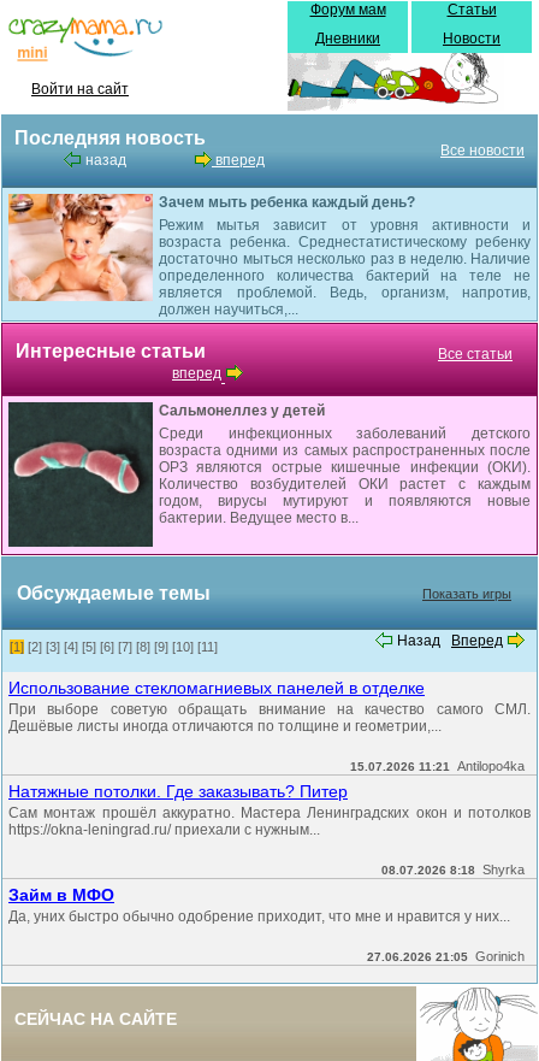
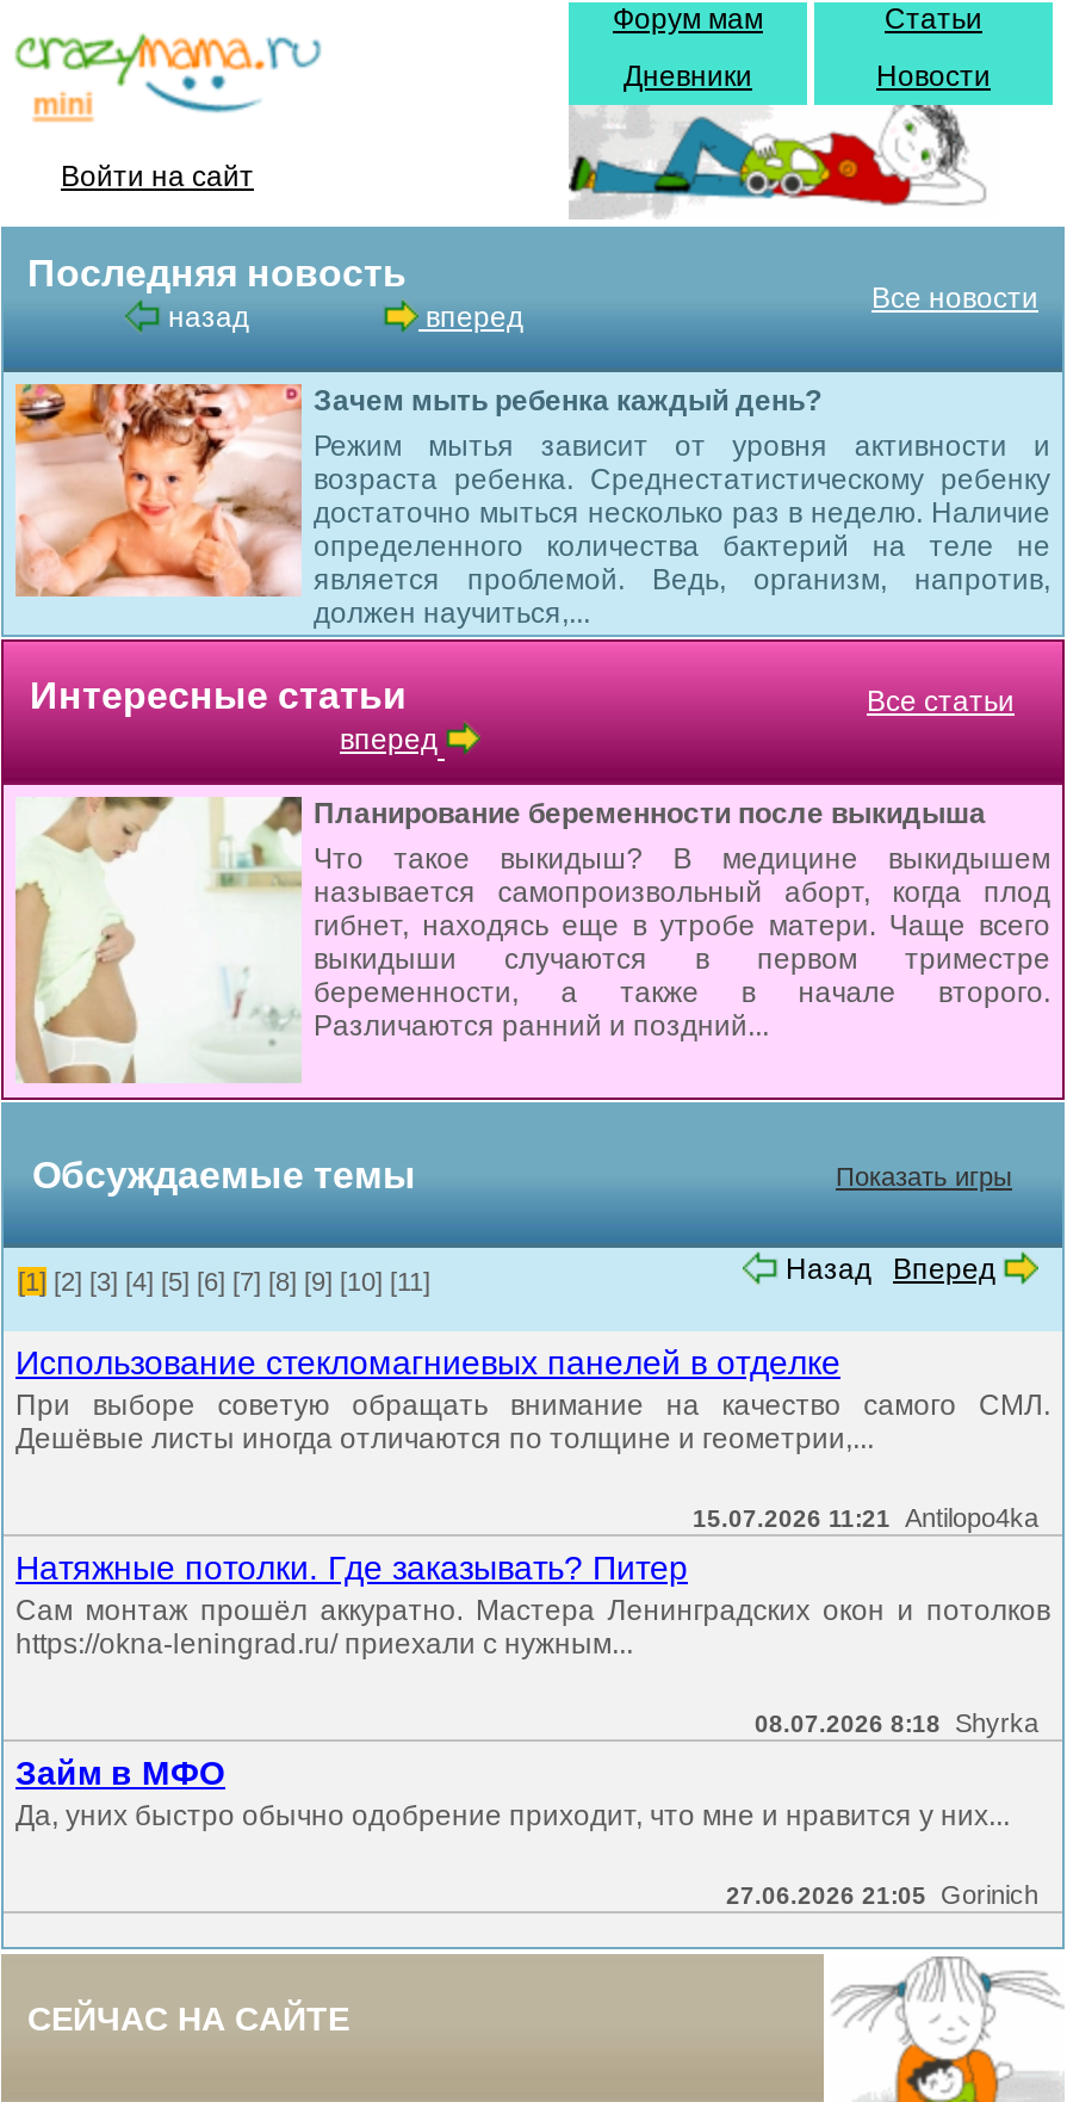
- [image]
- Сальмонеллез у детей
- Среди инфекционных заболеваний детского
- возраста одними из самых распространенных после
- ОРЗ являются острые кишечные инфекции (ОКИ).
- Количество возбудителей ОКИ растет с каждым
- годом, вирусы мутируют и появляются новые
- бактерии. Ведущее место в...
+ [image]
+ Планирование беременности после выкидыша
+ Что такое выкидыш? В медицине выкидышем
+ называется самопроизвольный аборт, когда плод
+ гибнет, находясь еще в утробе матери. Чаще всего
+ выкидыши случаются в первом триместре
+ беременности, а также в начале второго.
+ Различаются ранний и поздний...
